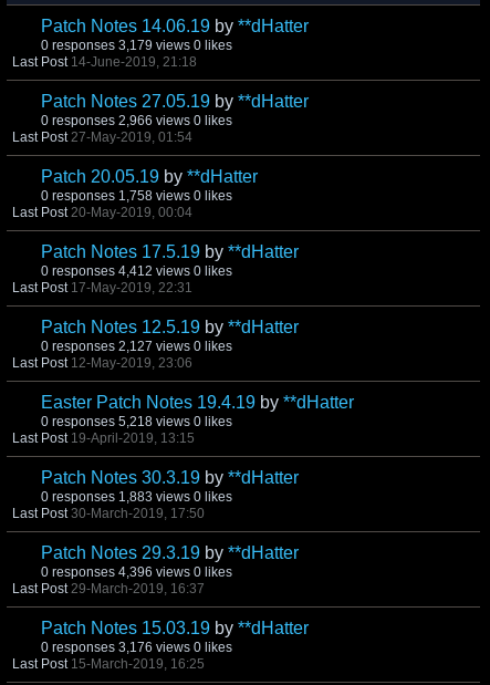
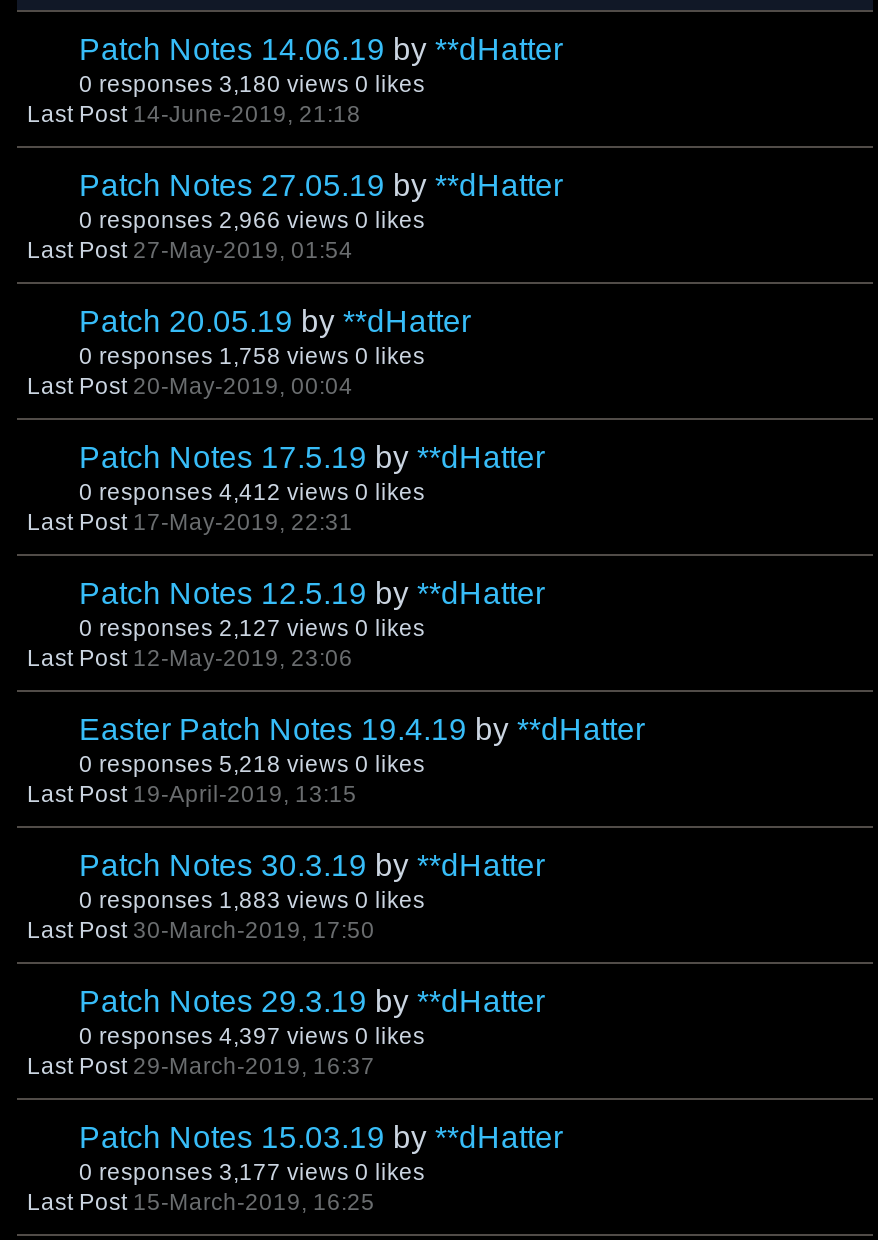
- 0 responses 3,179 views 0 likes
+ 0 responses 3,180 views 0 likes

- 0 responses 4,396 views 0 likes
+ 0 responses 4,397 views 0 likes

- 0 responses 3,176 views 0 likes
+ 0 responses 3,177 views 0 likes
